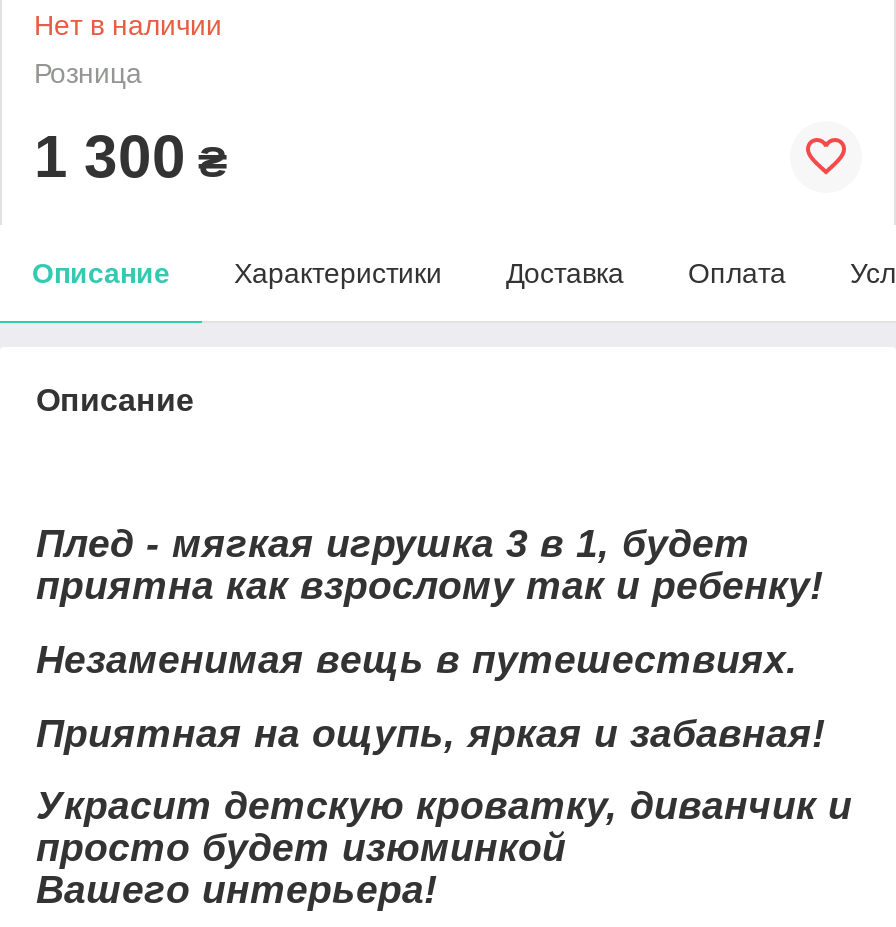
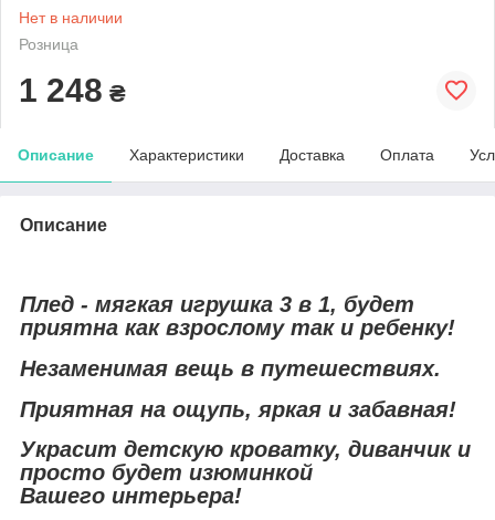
- 1 300 ₴
+ 1 248 ₴
